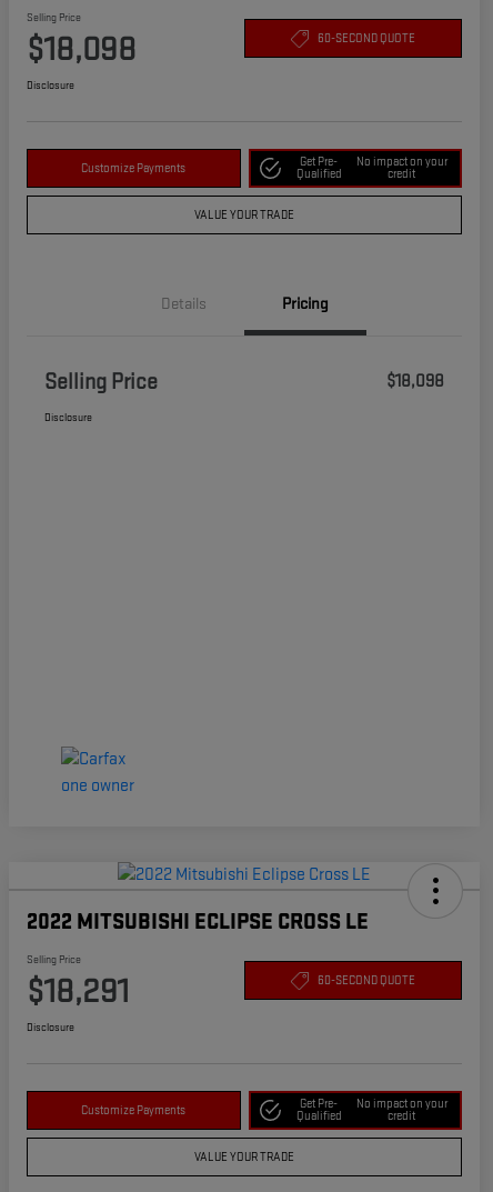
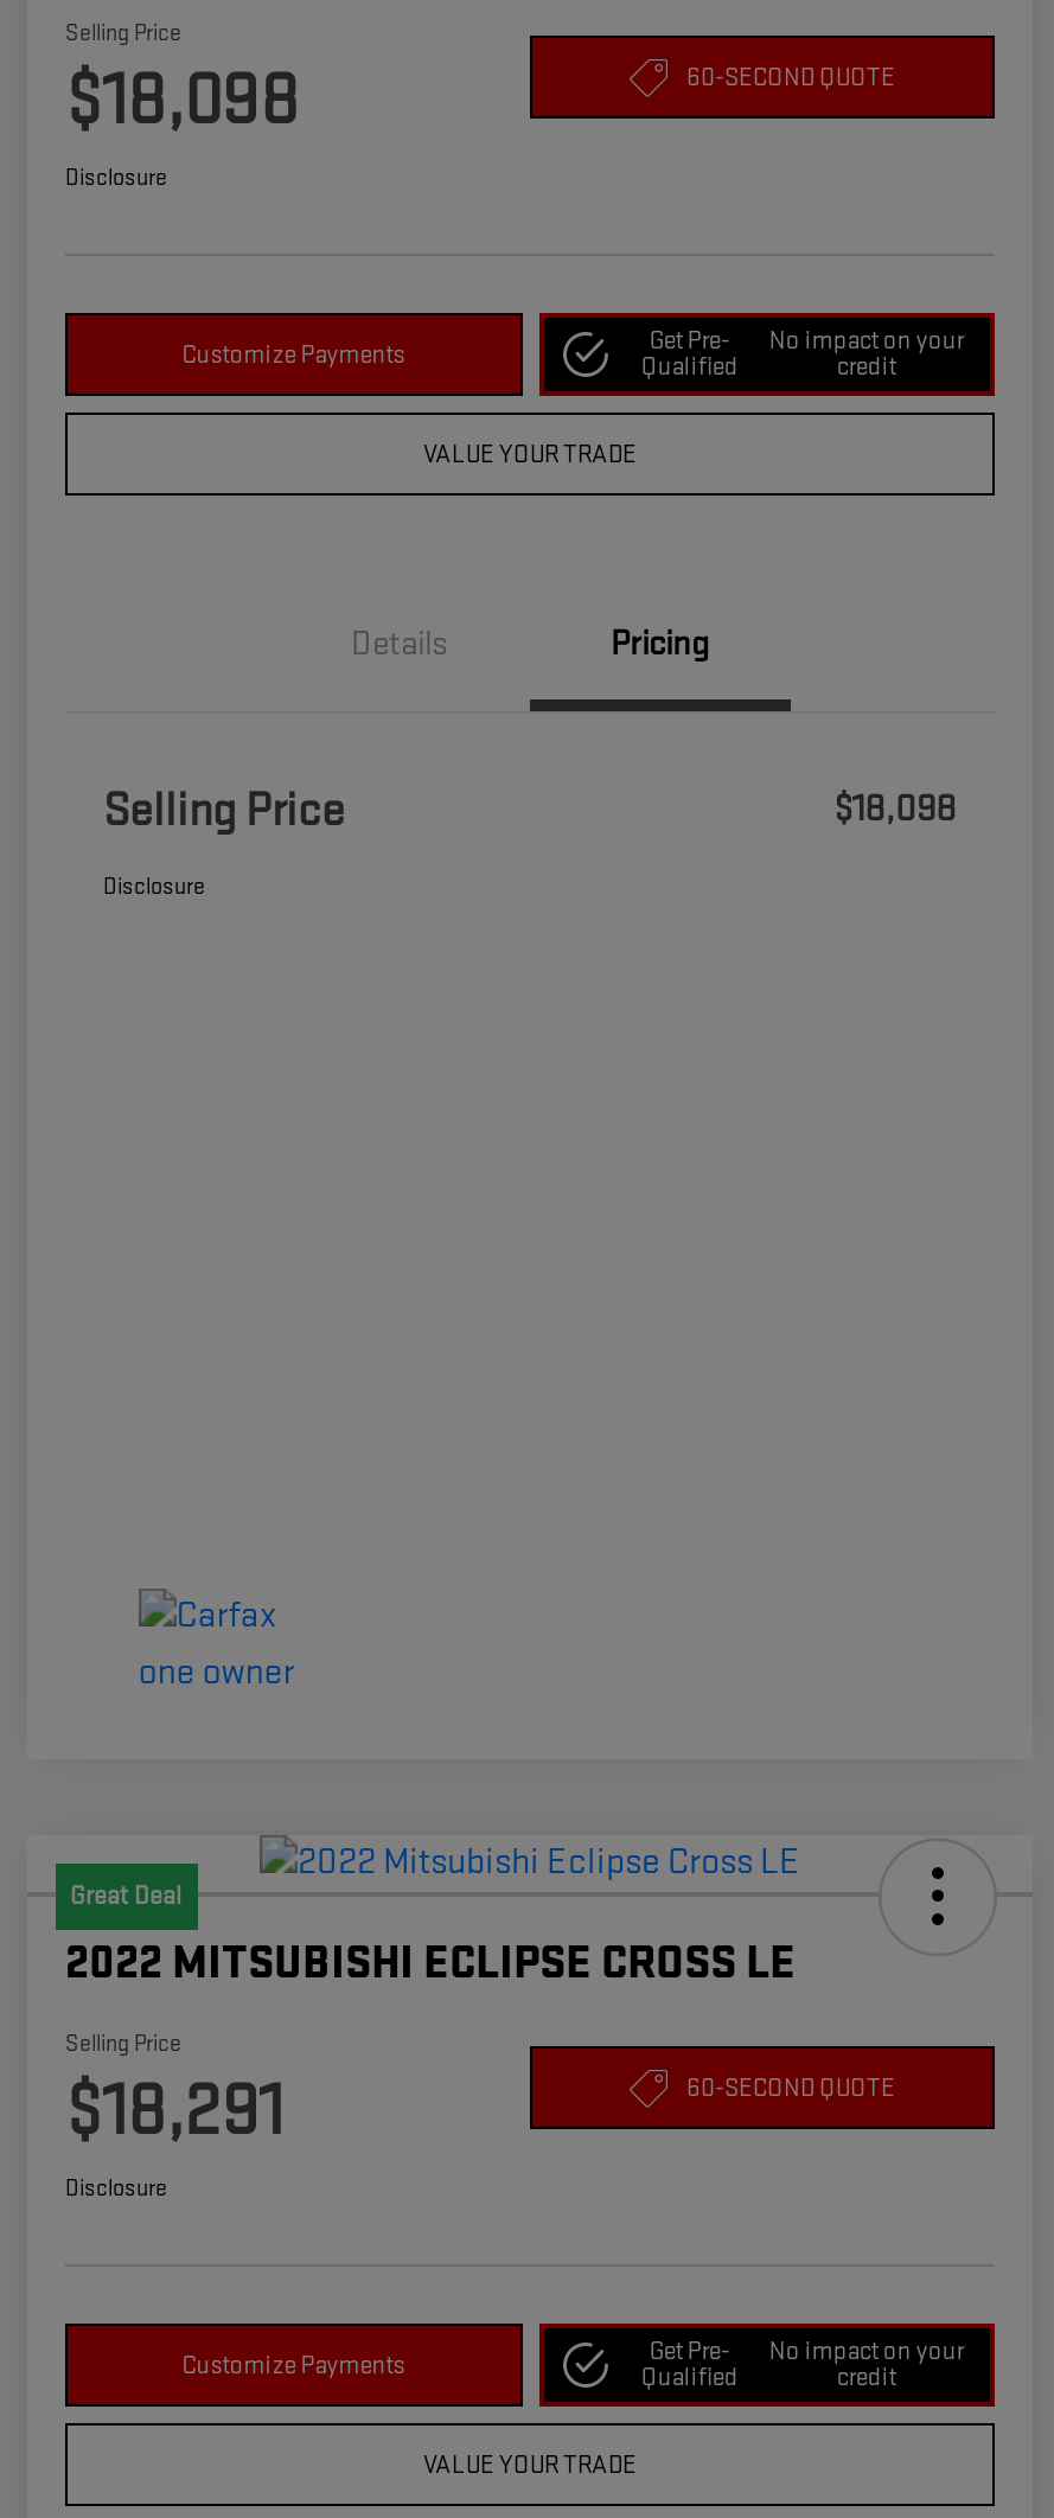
+ Great Deal
